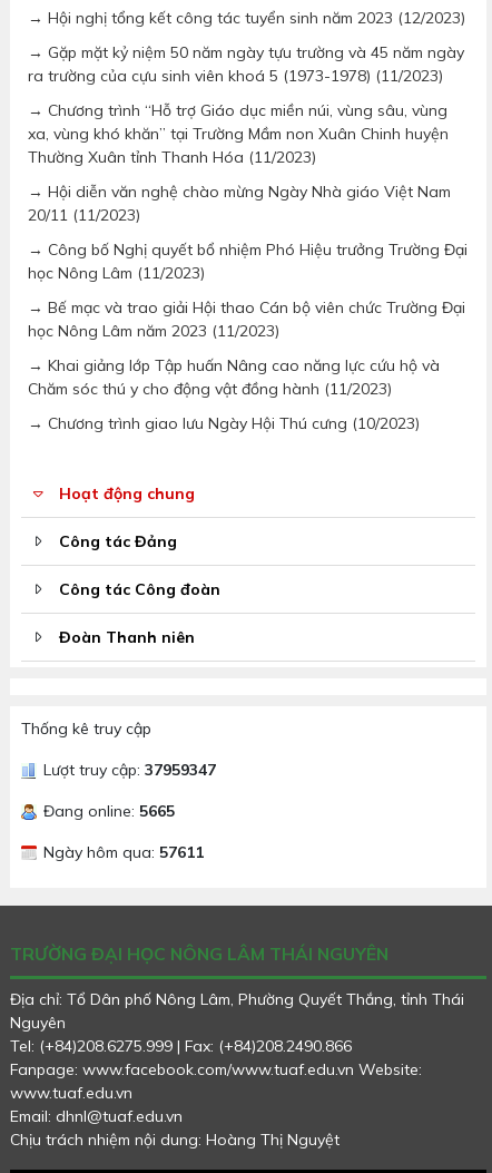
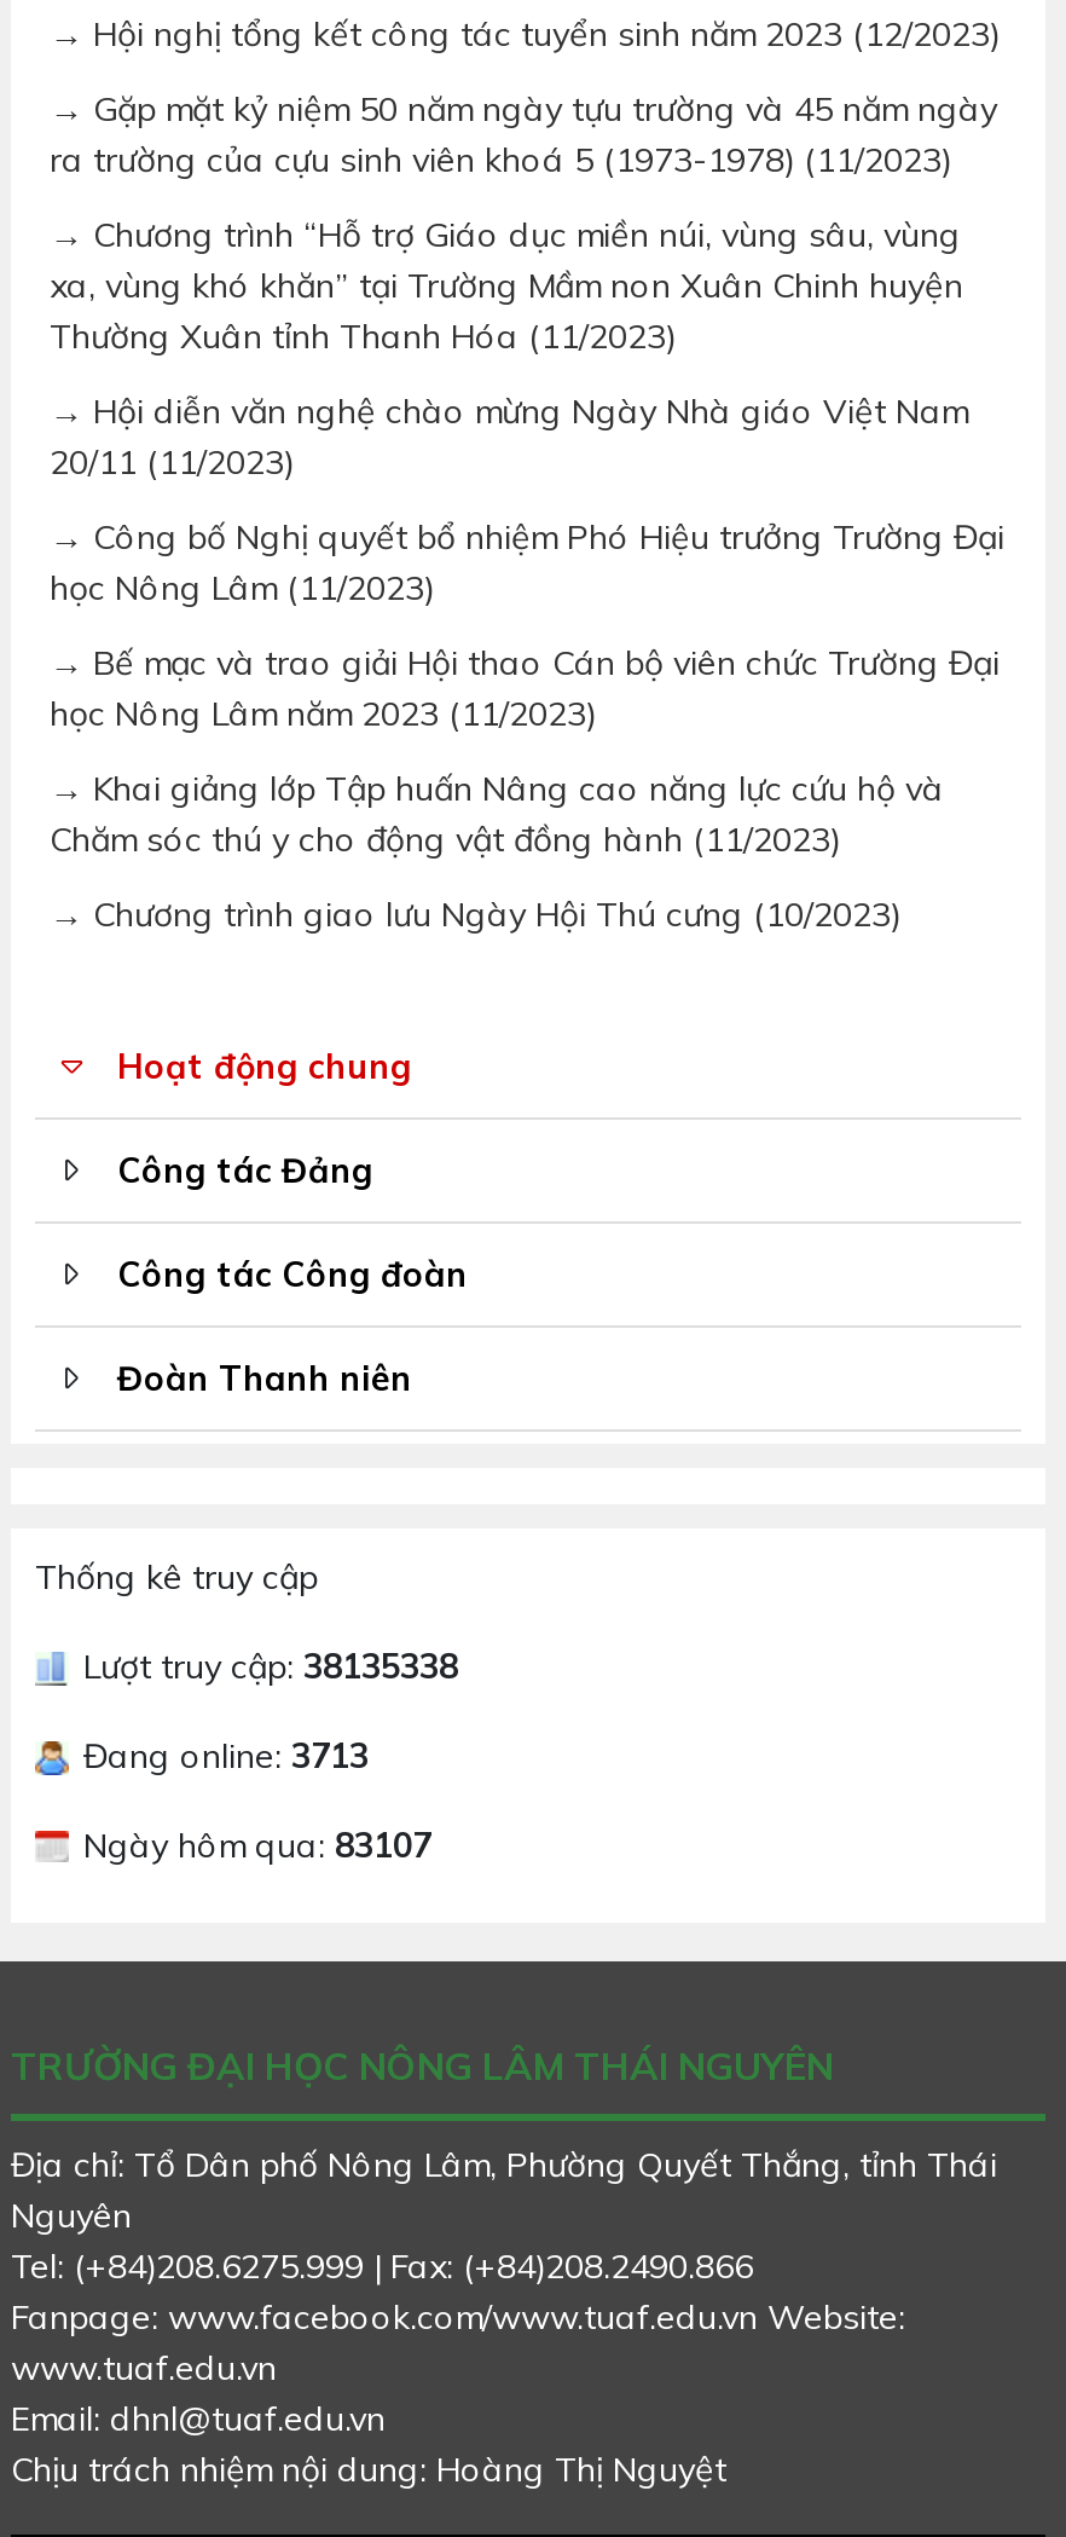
- Lượt truy cập: 37959347
+ Lượt truy cập: 38135338

- Đang online: 5665
+ Đang online: 3713

- Ngày hôm qua: 57611
+ Ngày hôm qua: 83107
